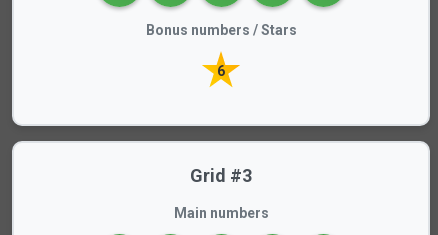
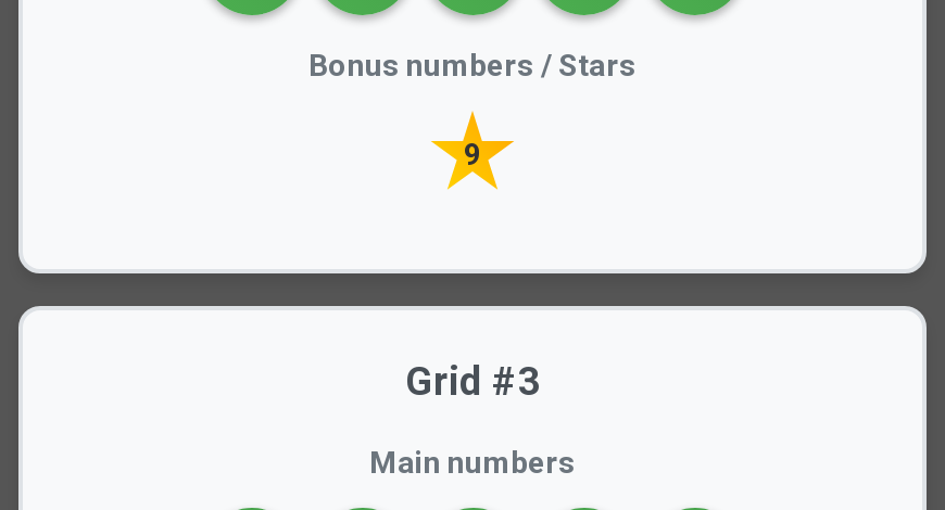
- 6
+ 9
